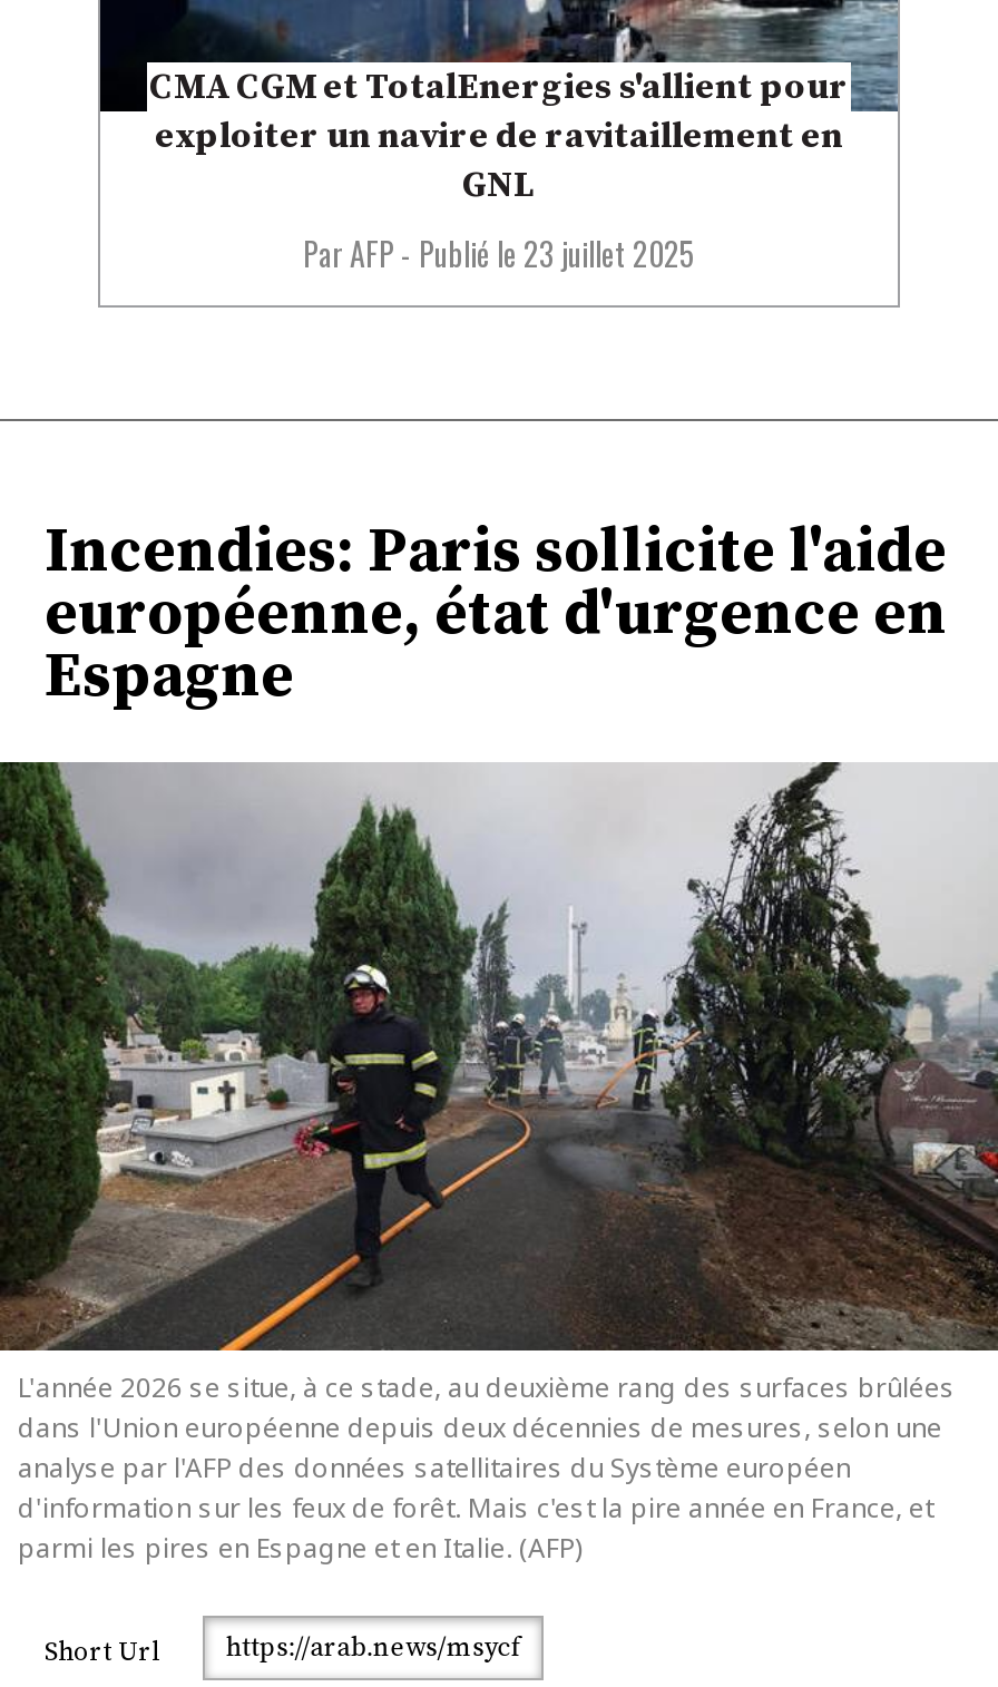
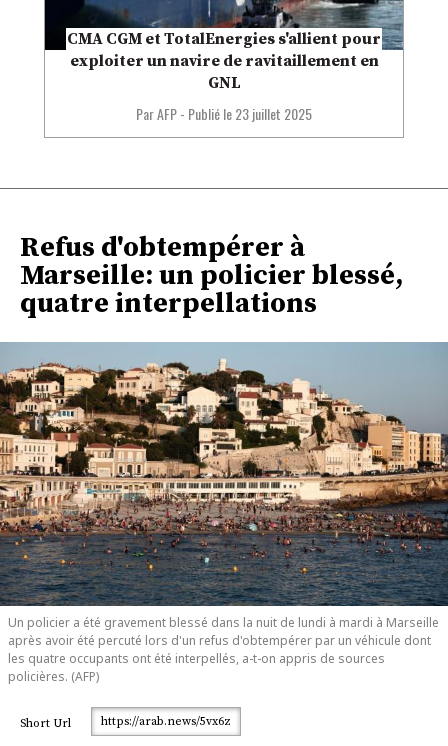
- Incendies: Paris sollicite l'aide
- européenne, état d'urgence en
- Espagne
+ Refus d'obtempérer à
+ Marseille: un policier blessé,
+ quatre interpellations

- [image]
- L'année 2026 se situe, à ce stade, au deuxième rang des surfaces brûlées
- dans l'Union européenne depuis deux décennies de mesures, selon une
- analyse par l'AFP des données satellitaires du Système européen
- d'information sur les feux de forêt. Mais c'est la pire année en France, et
- parmi les pires en Espagne et en Italie. (AFP)
+ [image]
+ Un policier a été gravement blessé dans la nuit de lundi à mardi à Marseille
+ après avoir été percuté lors d'un refus d'obtempérer par un véhicule dont
+ les quatre occupants ont été interpellés, a-t-on appris de sources
+ policières. (AFP)

- https://arab.news/msycf
+ https://arab.news/5vx6z
